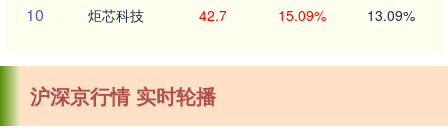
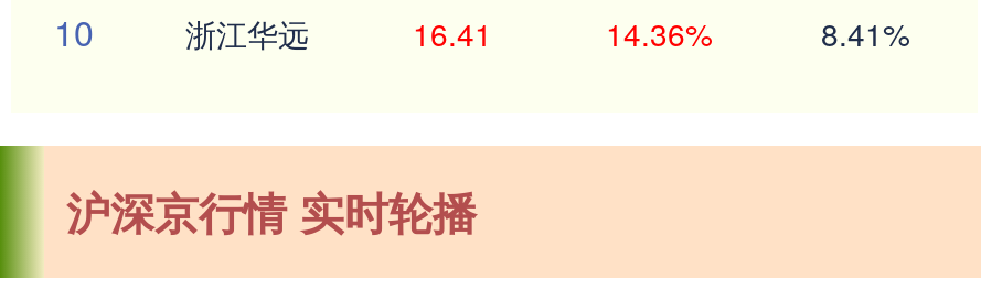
- 炬芯科技
- 42.7
- 15.09%
- 13.09%
+ 浙江华远
+ 16.41
+ 14.36%
+ 8.41%
